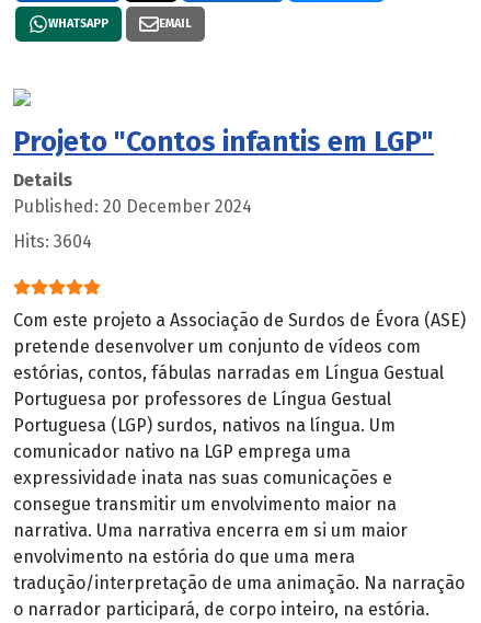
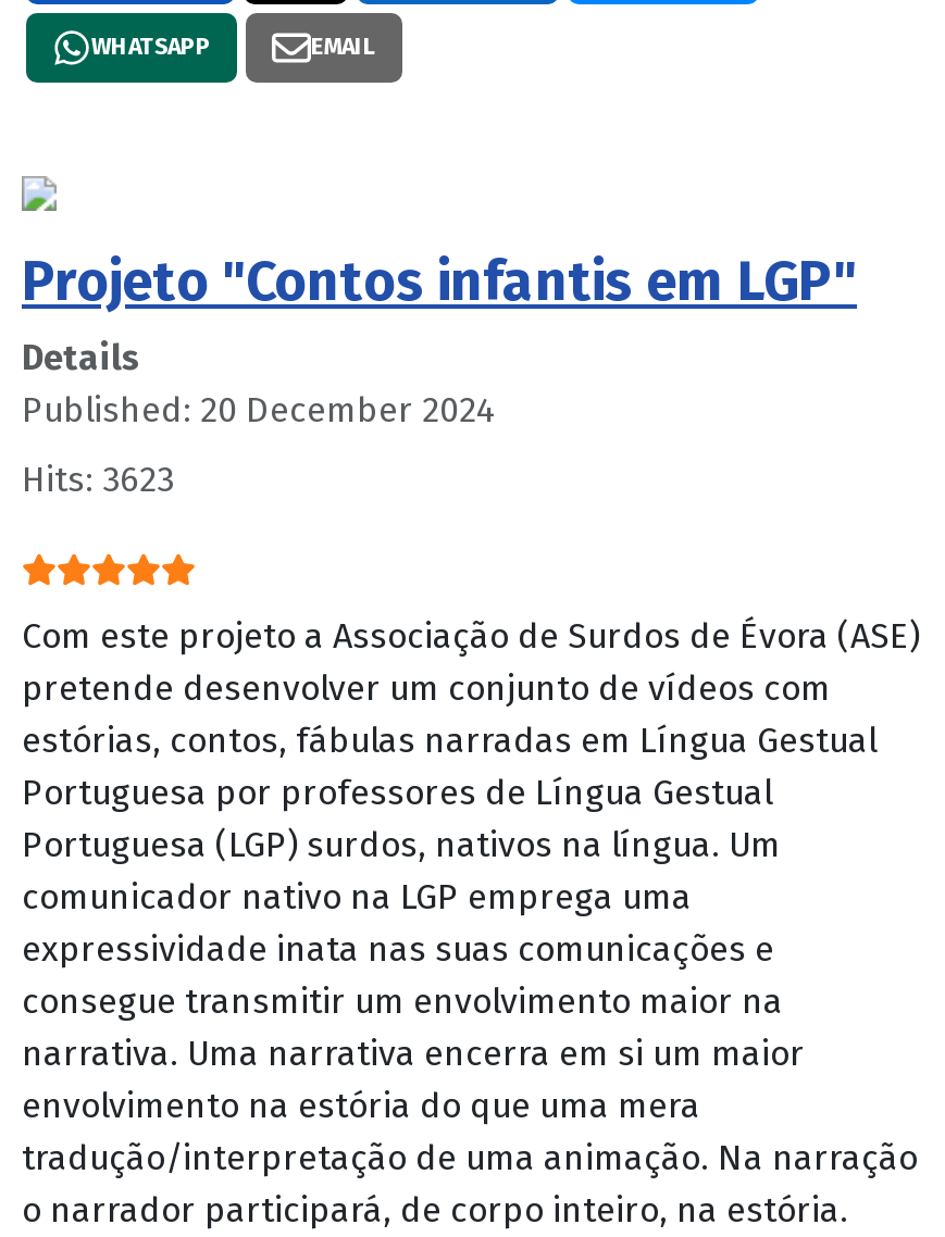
- Hits: 3604
+ Hits: 3623
